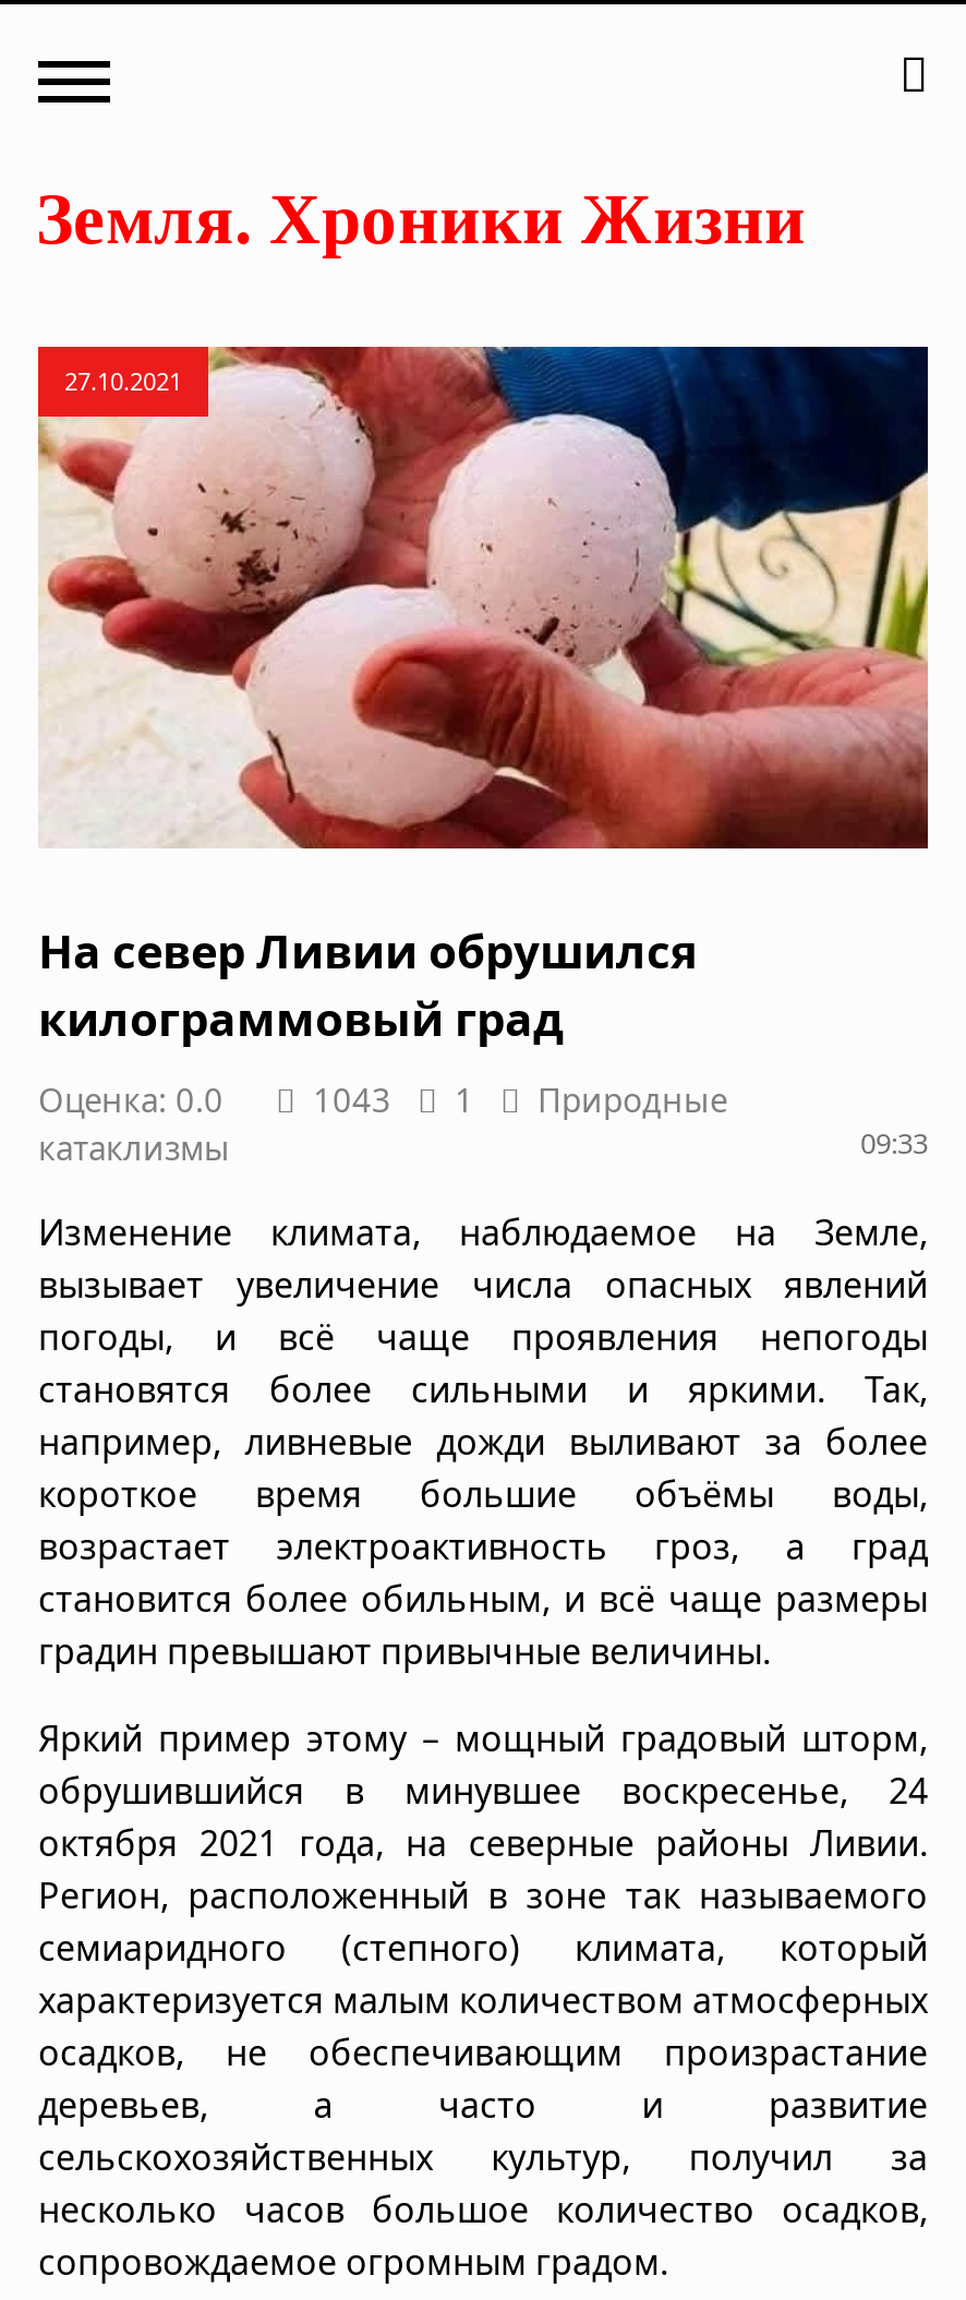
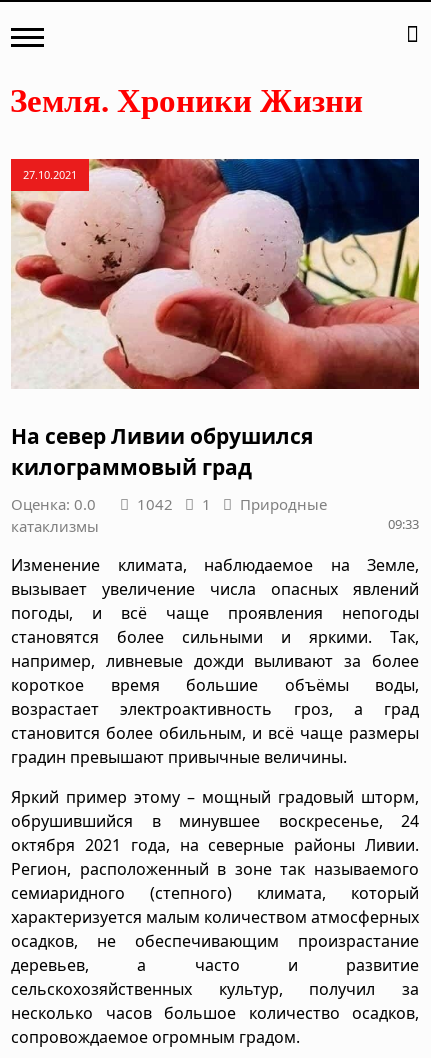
- Оценка: 0.0 1043 1 Природные
+ Оценка: 0.0 1042 1 Природные
